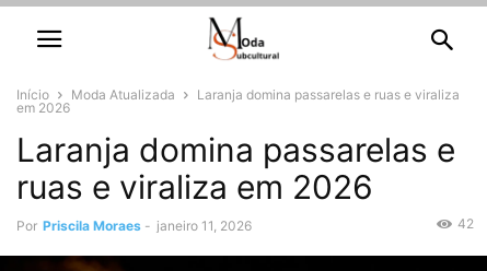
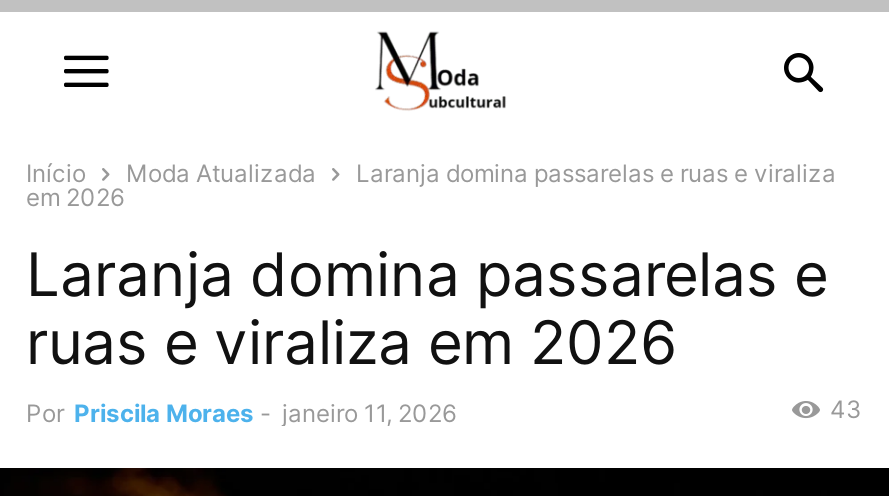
- 42
+ 43
